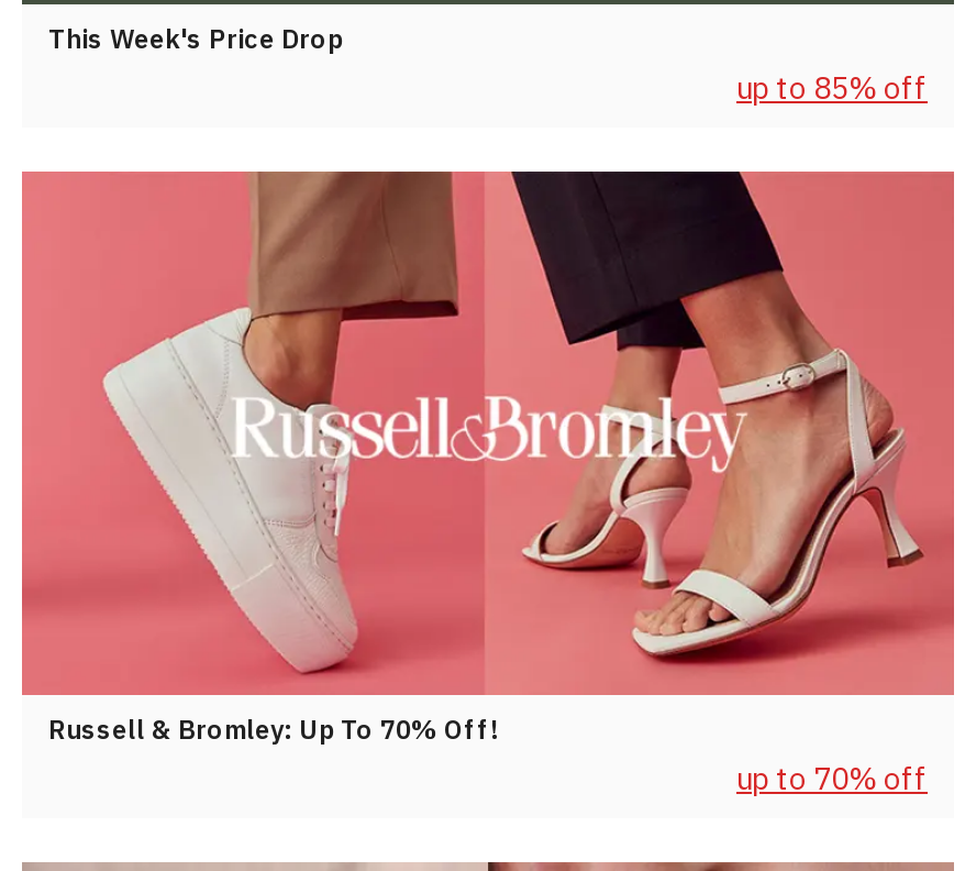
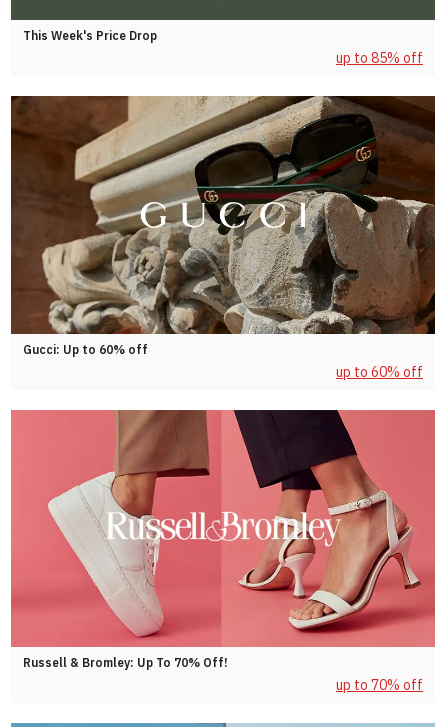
+ [image]
+ Gucci: Up to 60% off
+ up to 60% off
